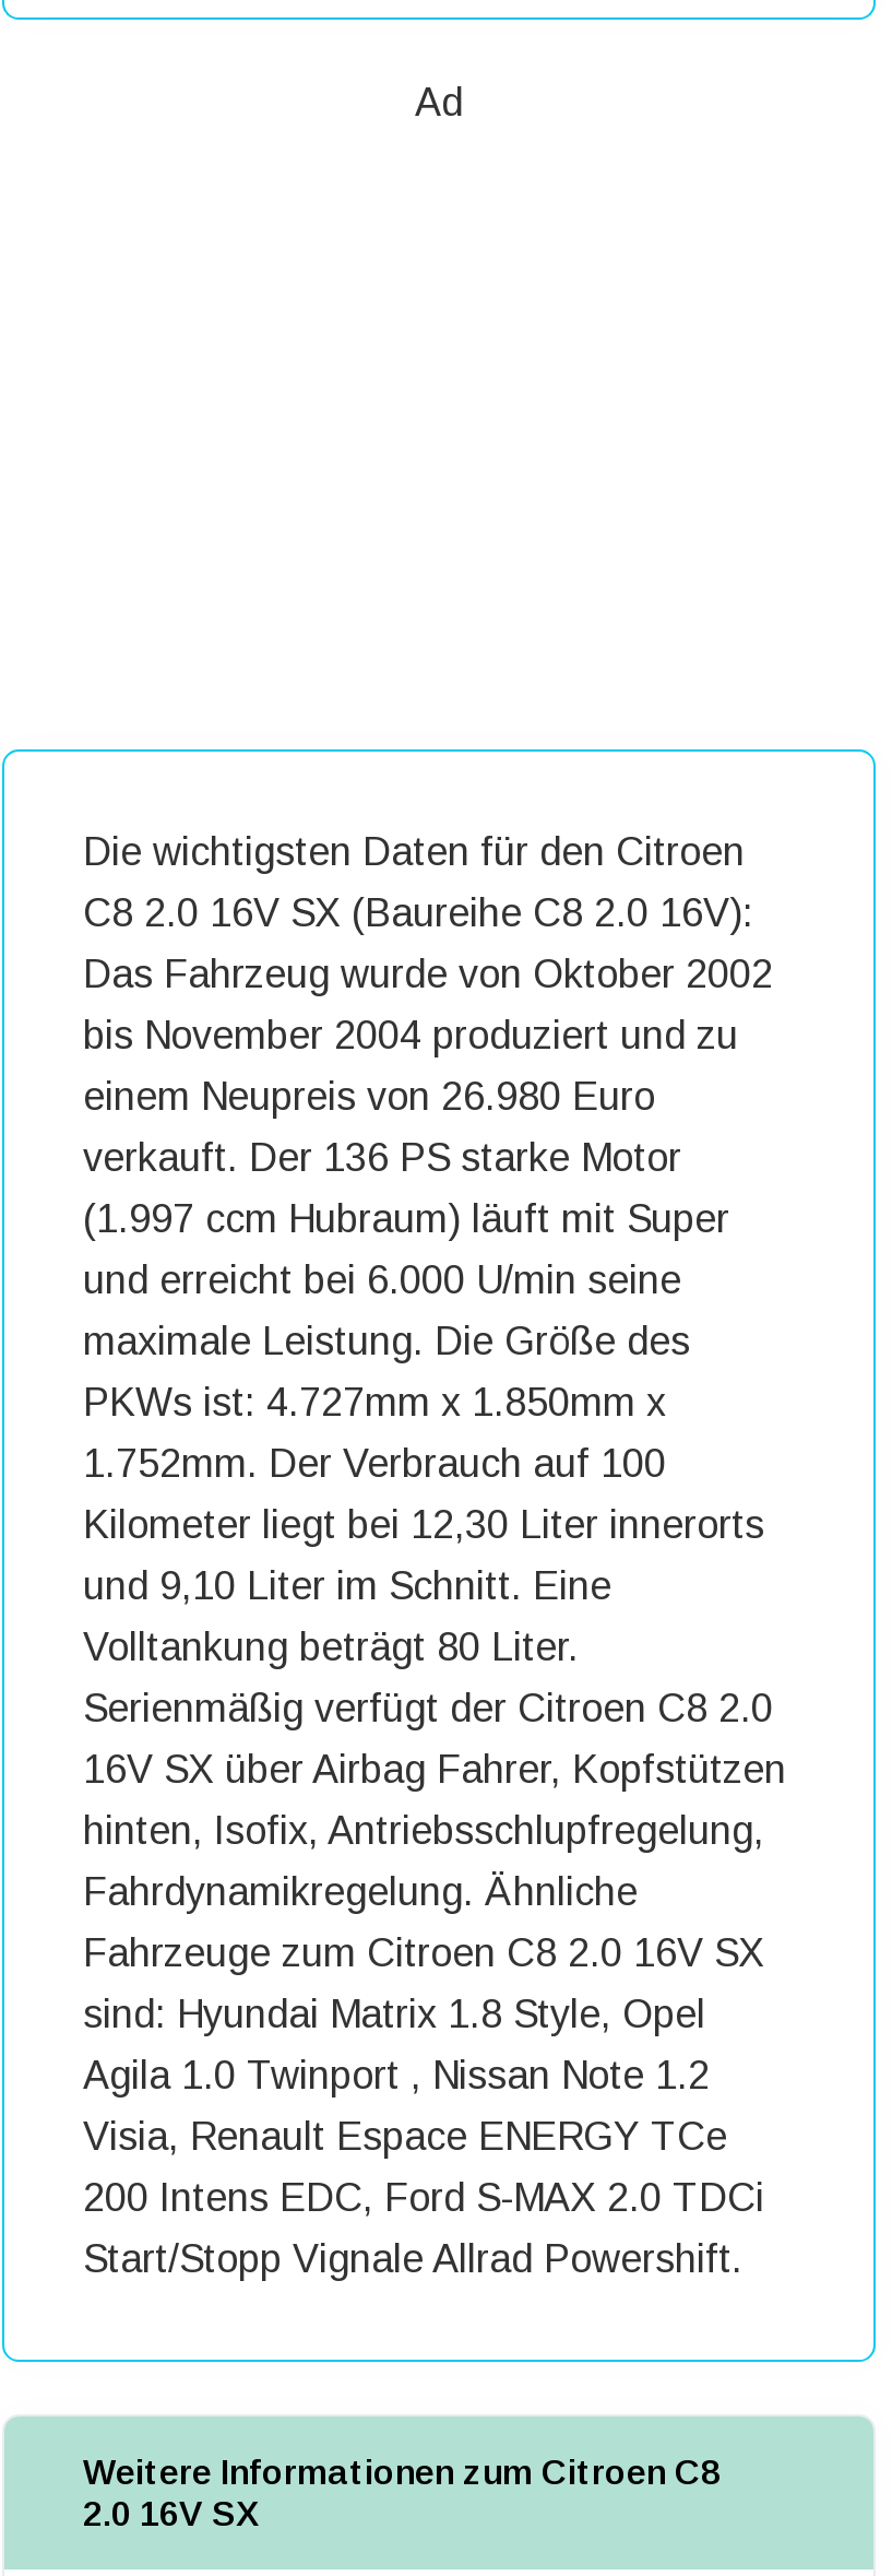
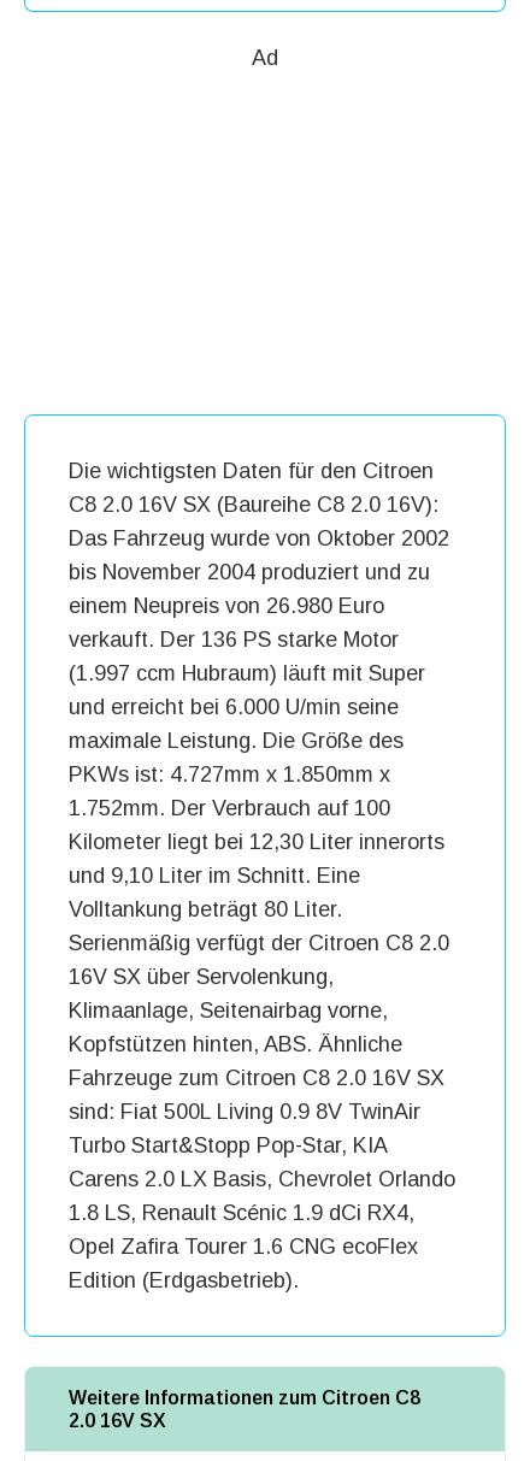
- 16V SX über Airbag Fahrer, Kopfstützen
- hinten, Isofix, Antriebsschlupfregelung,
- Fahrdynamikregelung. Ähnliche
+ 16V SX über Servolenkung,
+ Klimaanlage, Seitenairbag vorne,
+ Kopfstützen hinten, ABS. Ähnliche

- sind: Hyundai Matrix 1.8 Style, Opel
- Agila 1.0 Twinport , Nissan Note 1.2
- Visia, Renault Espace ENERGY TCe
- 200 Intens EDC, Ford S-MAX 2.0 TDCi
- Start/Stopp Vignale Allrad Powershift.
+ sind: Fiat 500L Living 0.9 8V TwinAir
+ Turbo Start&Stopp Pop-Star, KIA
+ Carens 2.0 LX Basis, Chevrolet Orlando
+ 1.8 LS, Renault Scénic 1.9 dCi RX4,
+ Opel Zafira Tourer 1.6 CNG ecoFlex
+ Edition (Erdgasbetrieb).
